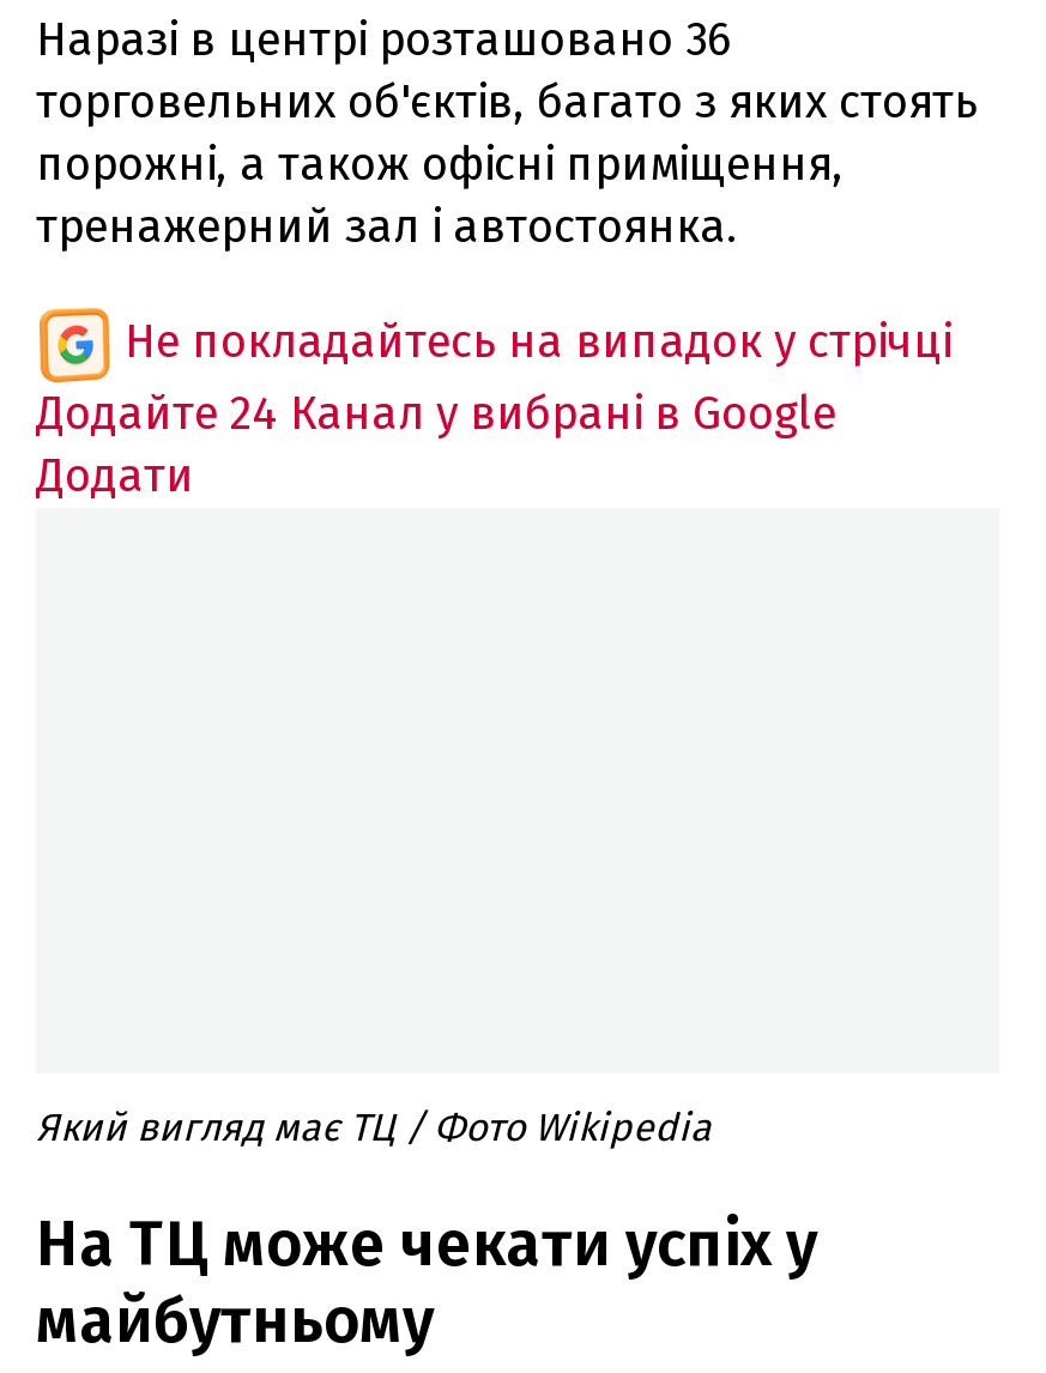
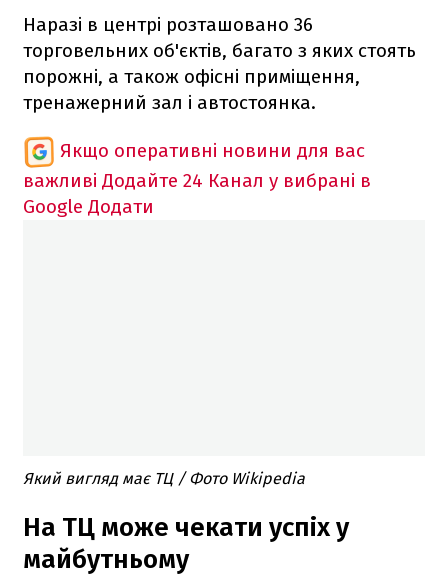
- Не покладайтесь на випадок у стрічці
- Додайте 24 Канал у вибрані в Google
- Додати
+ Якщо оперативні новини для вас
+ важливі Додайте 24 Канал у вибрані в
+ Google Додати
